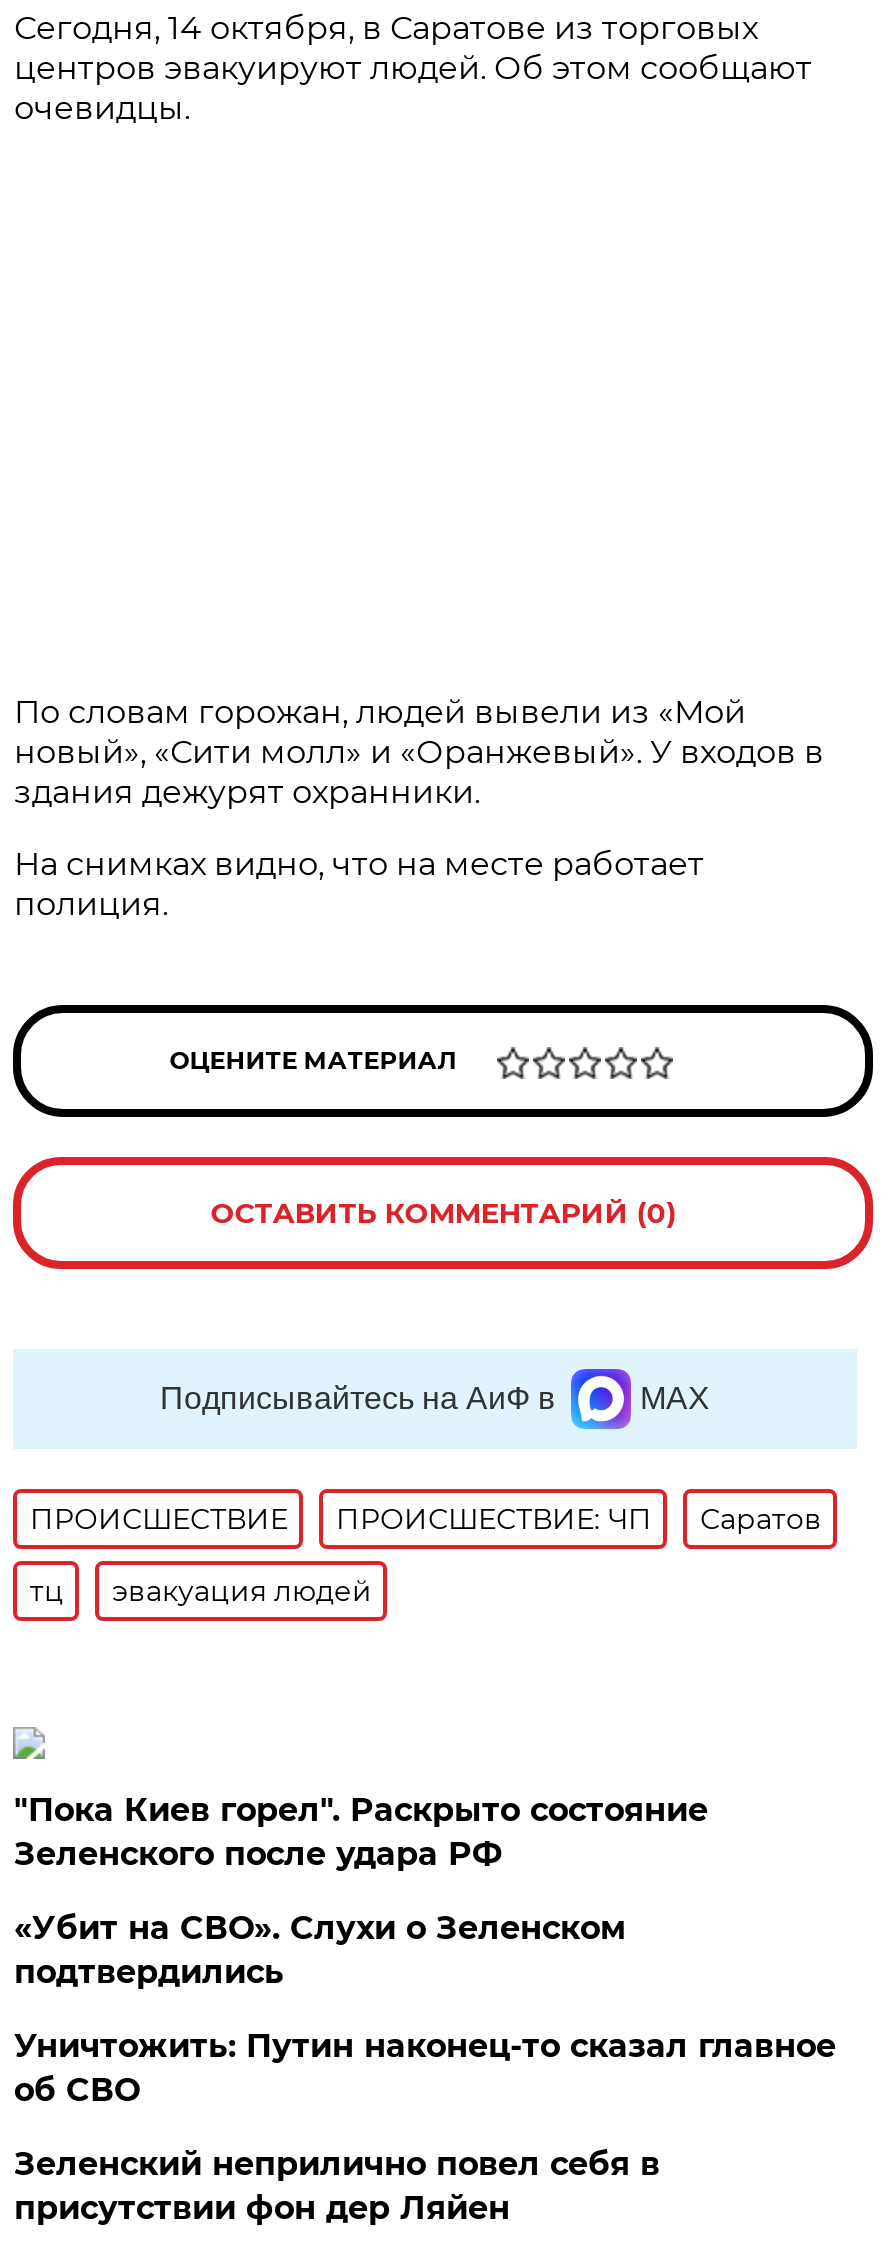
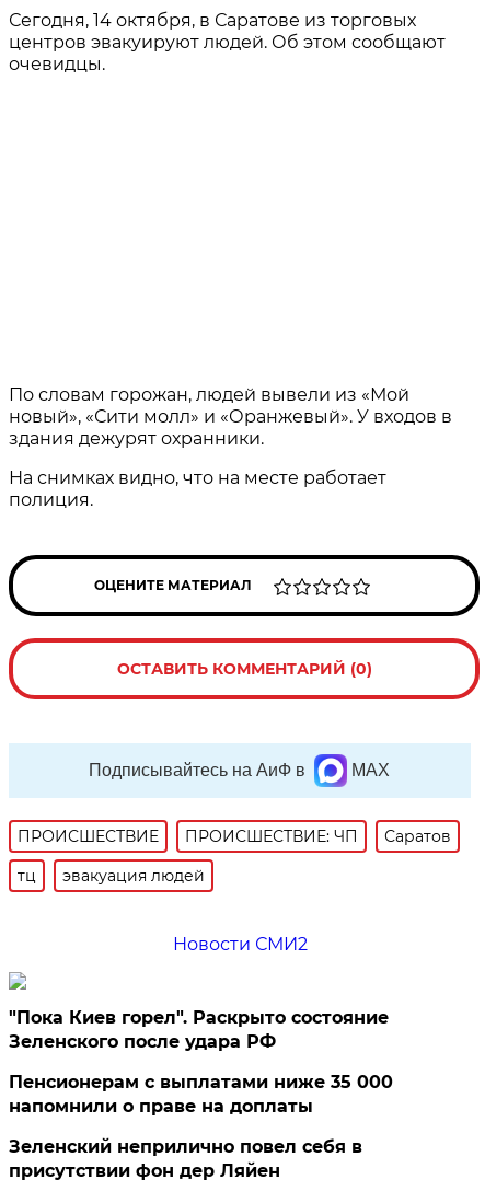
+ Новости СМИ2

moved down: "Пока Киев горел". Раскрыто состояние | Зеленского после удара РФ

- «Убит на СВО». Слухи о Зеленском
- подтвердились
- Уничтожить: Путин наконец-то сказал главное
- об СВО
+ Пенсионерам с выплатами ниже 35 000
+ напомнили о праве на доплаты
